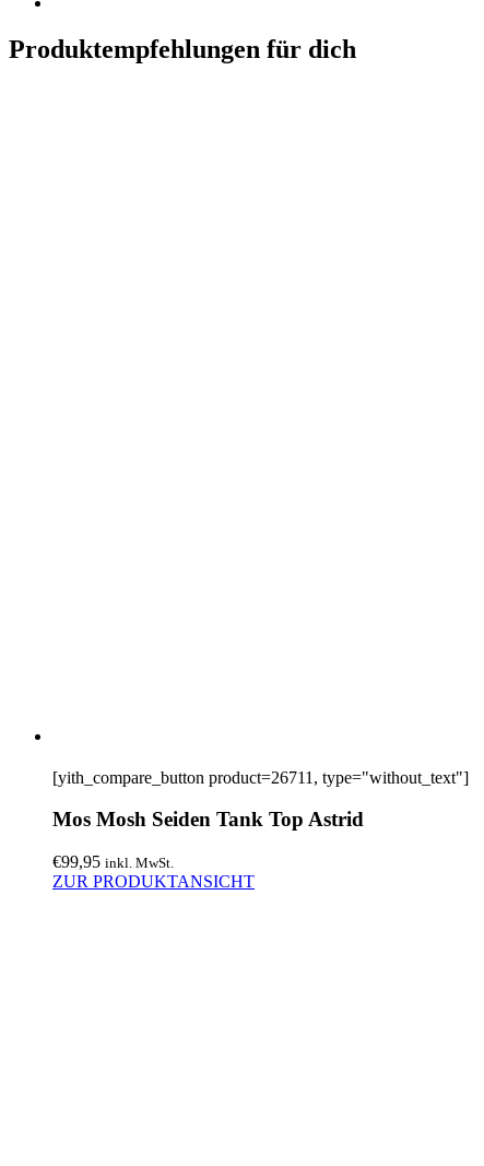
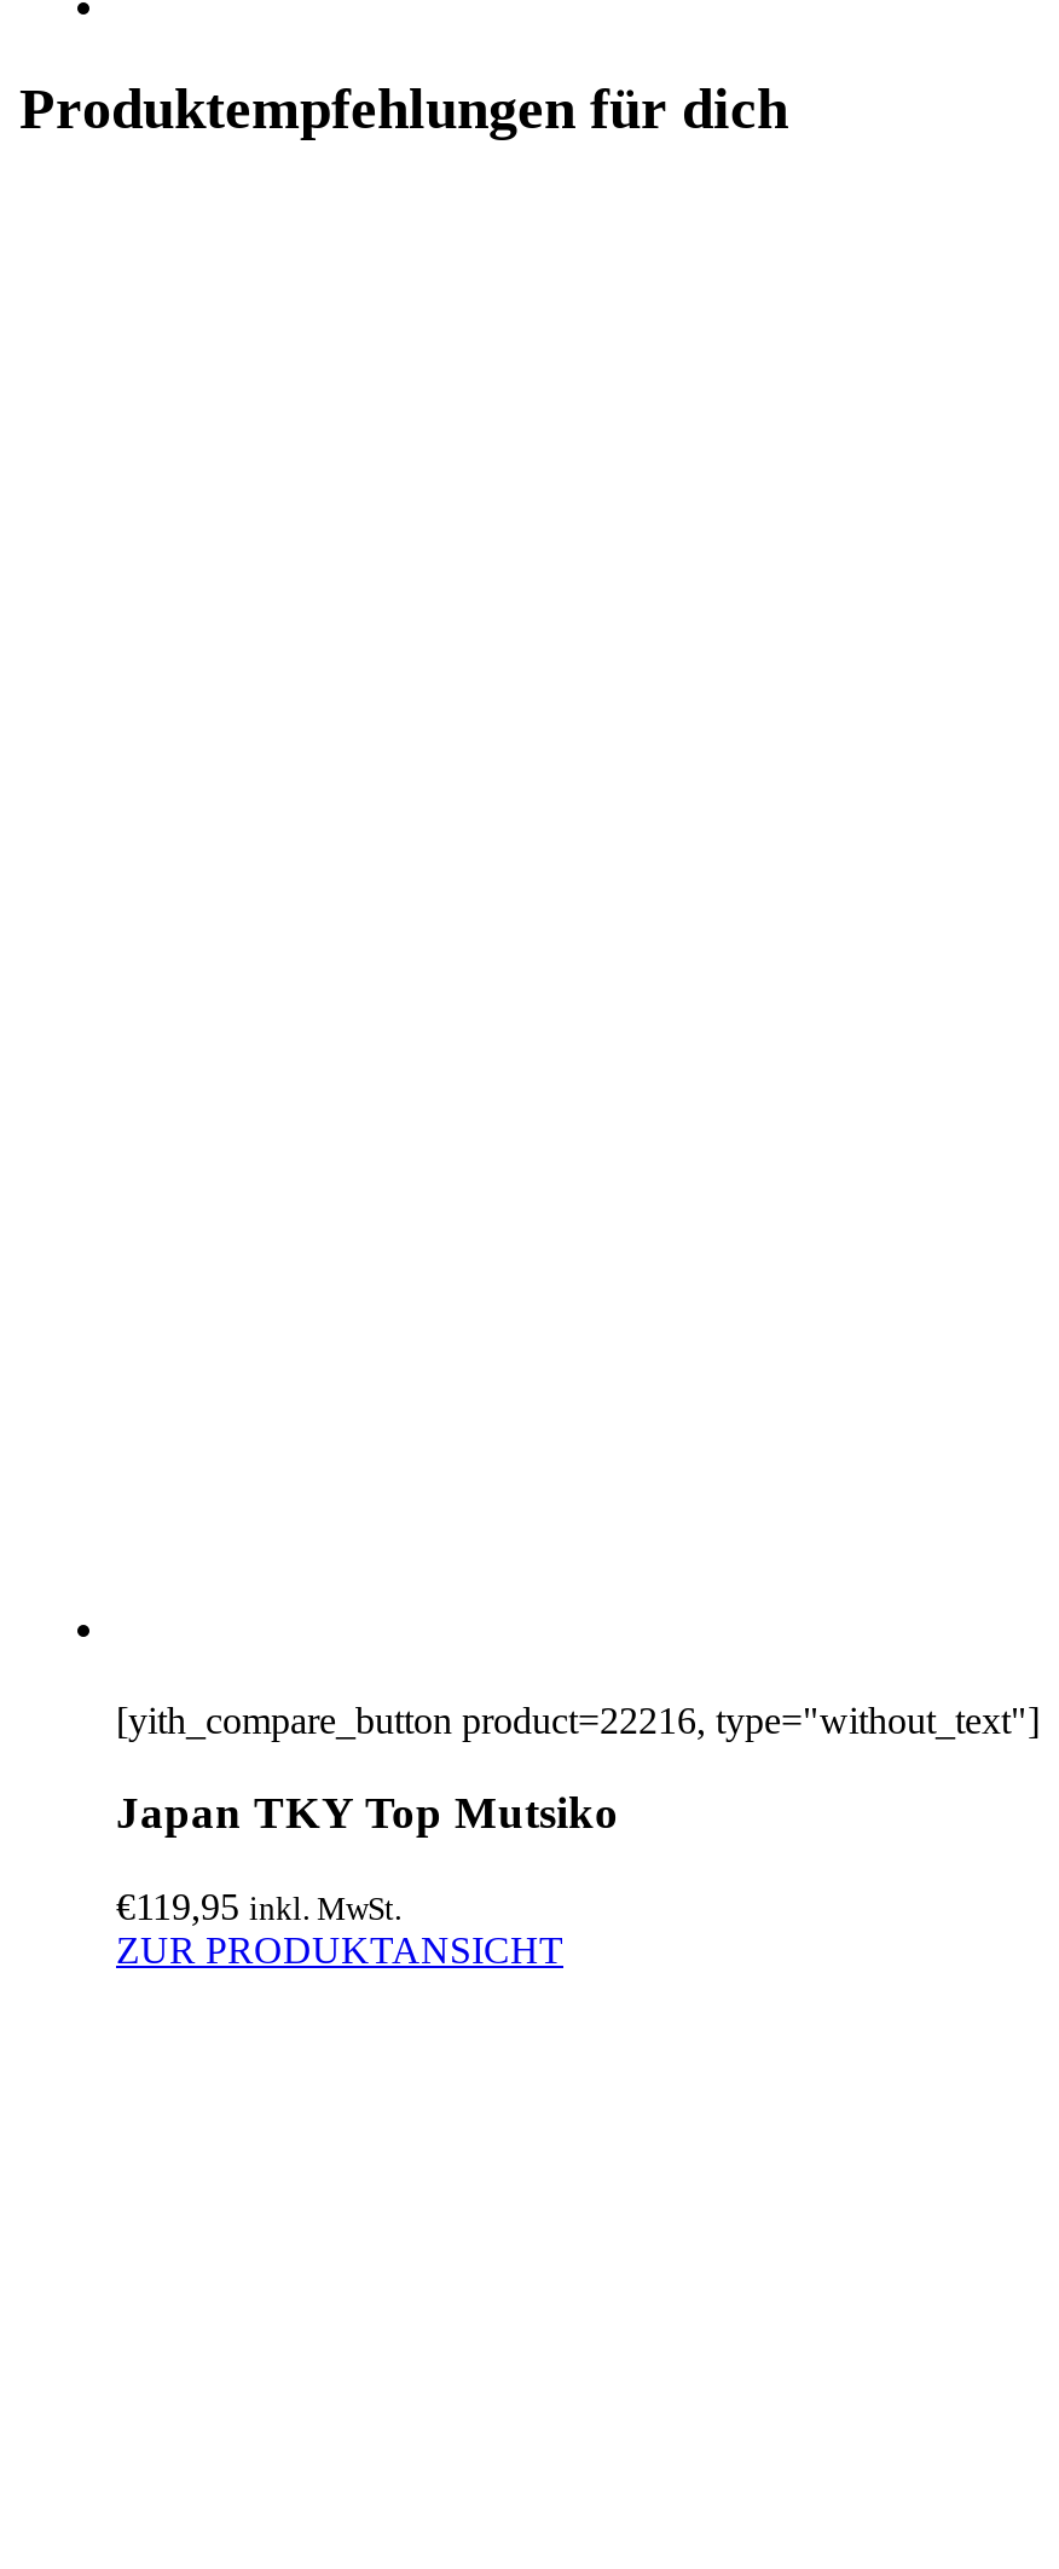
- [yith_compare_button product=26711, type="without_text"]
+ [yith_compare_button product=22216, type="without_text"]

- Mos Mosh Seiden Tank Top Astrid
+ Japan TKY Top Mutsiko

- €99,95 inkl. MwSt.
+ €119,95 inkl. MwSt.
